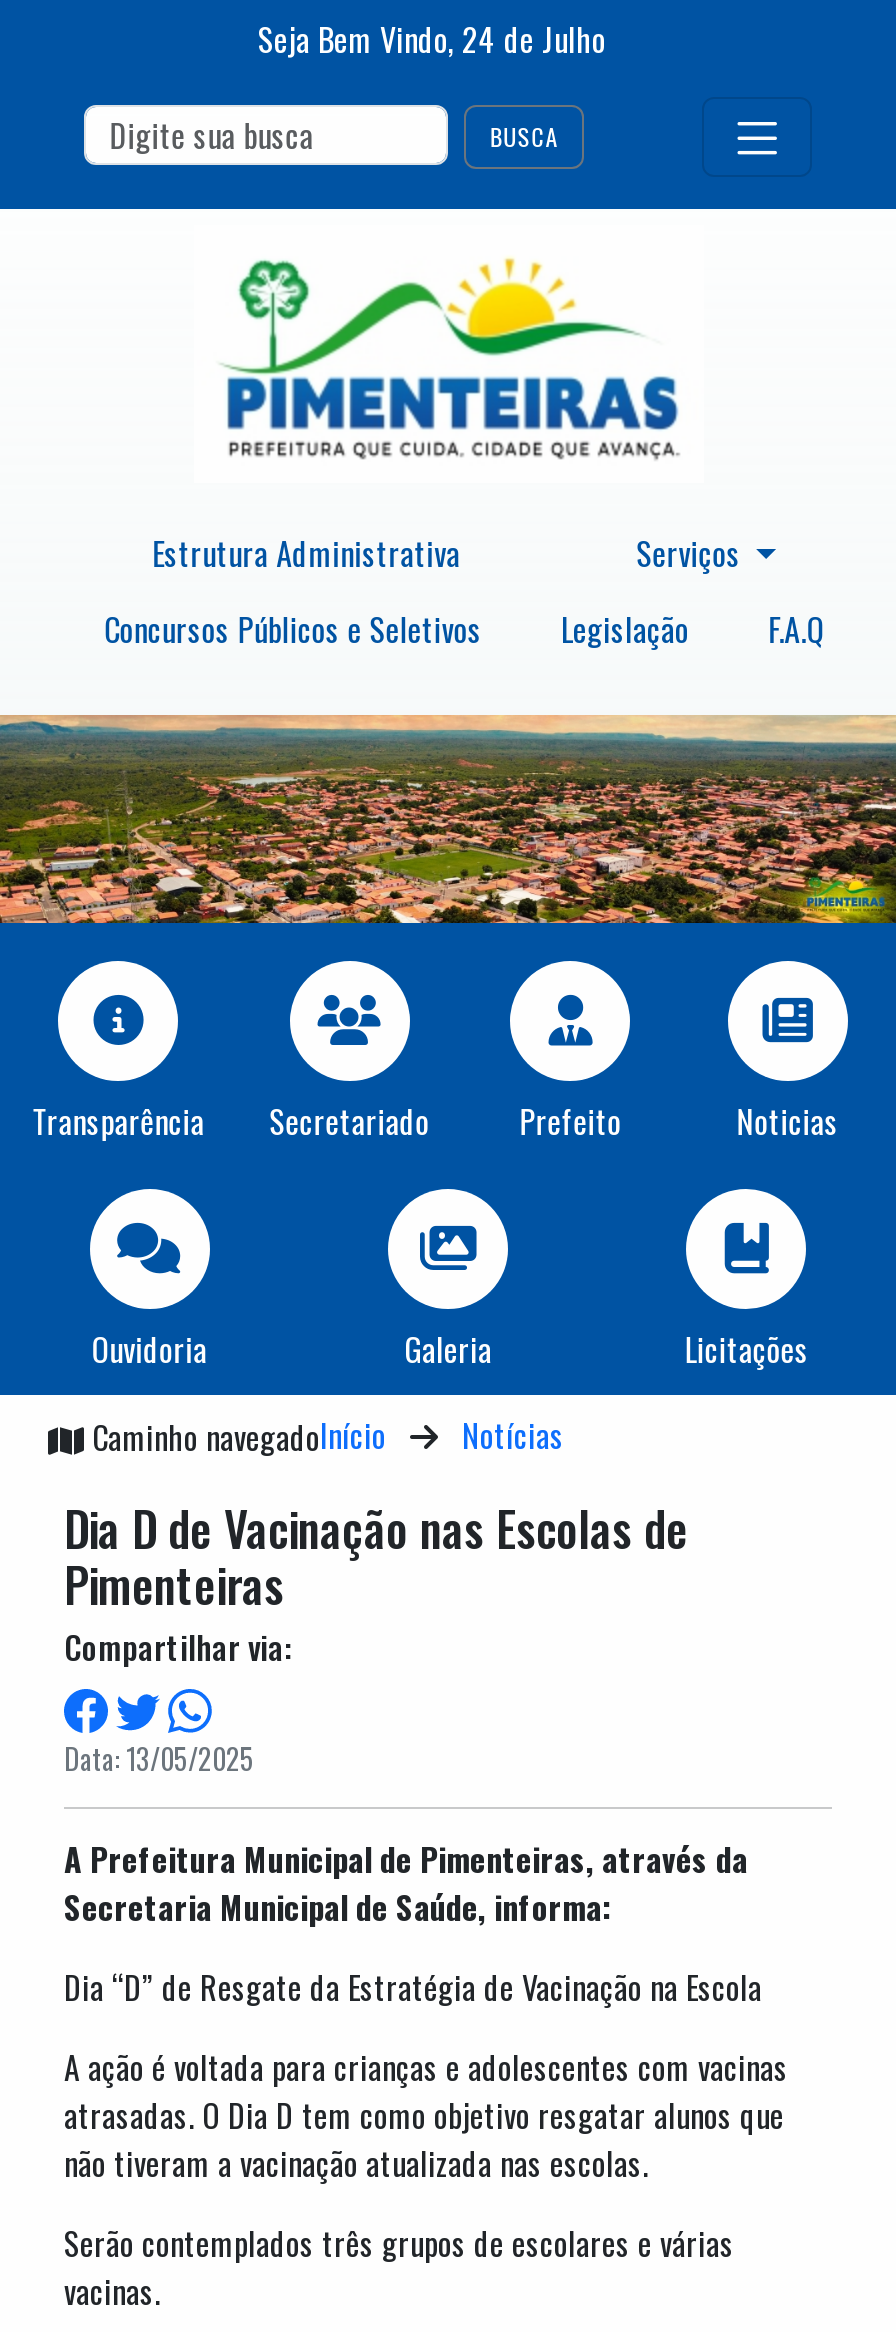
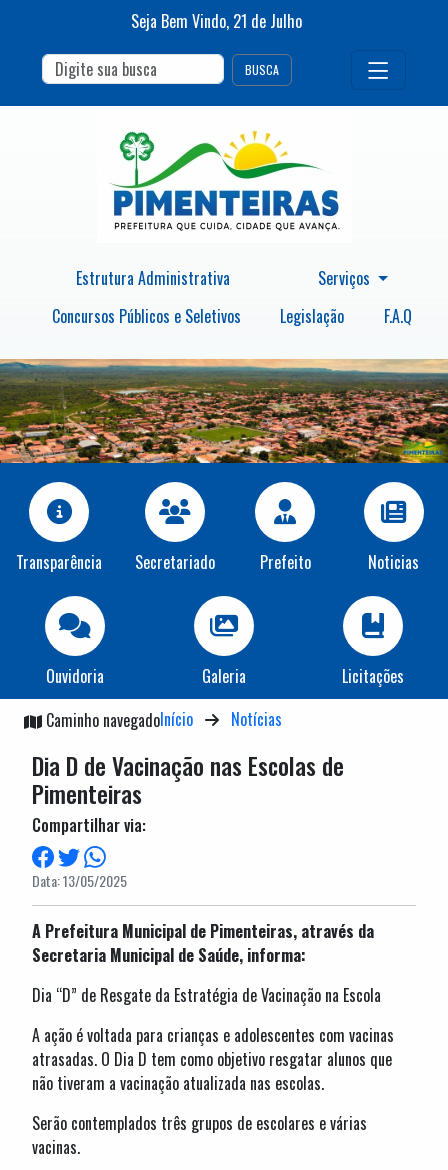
- Seja Bem Vindo, 24 de Julho
+ Seja Bem Vindo, 21 de Julho
